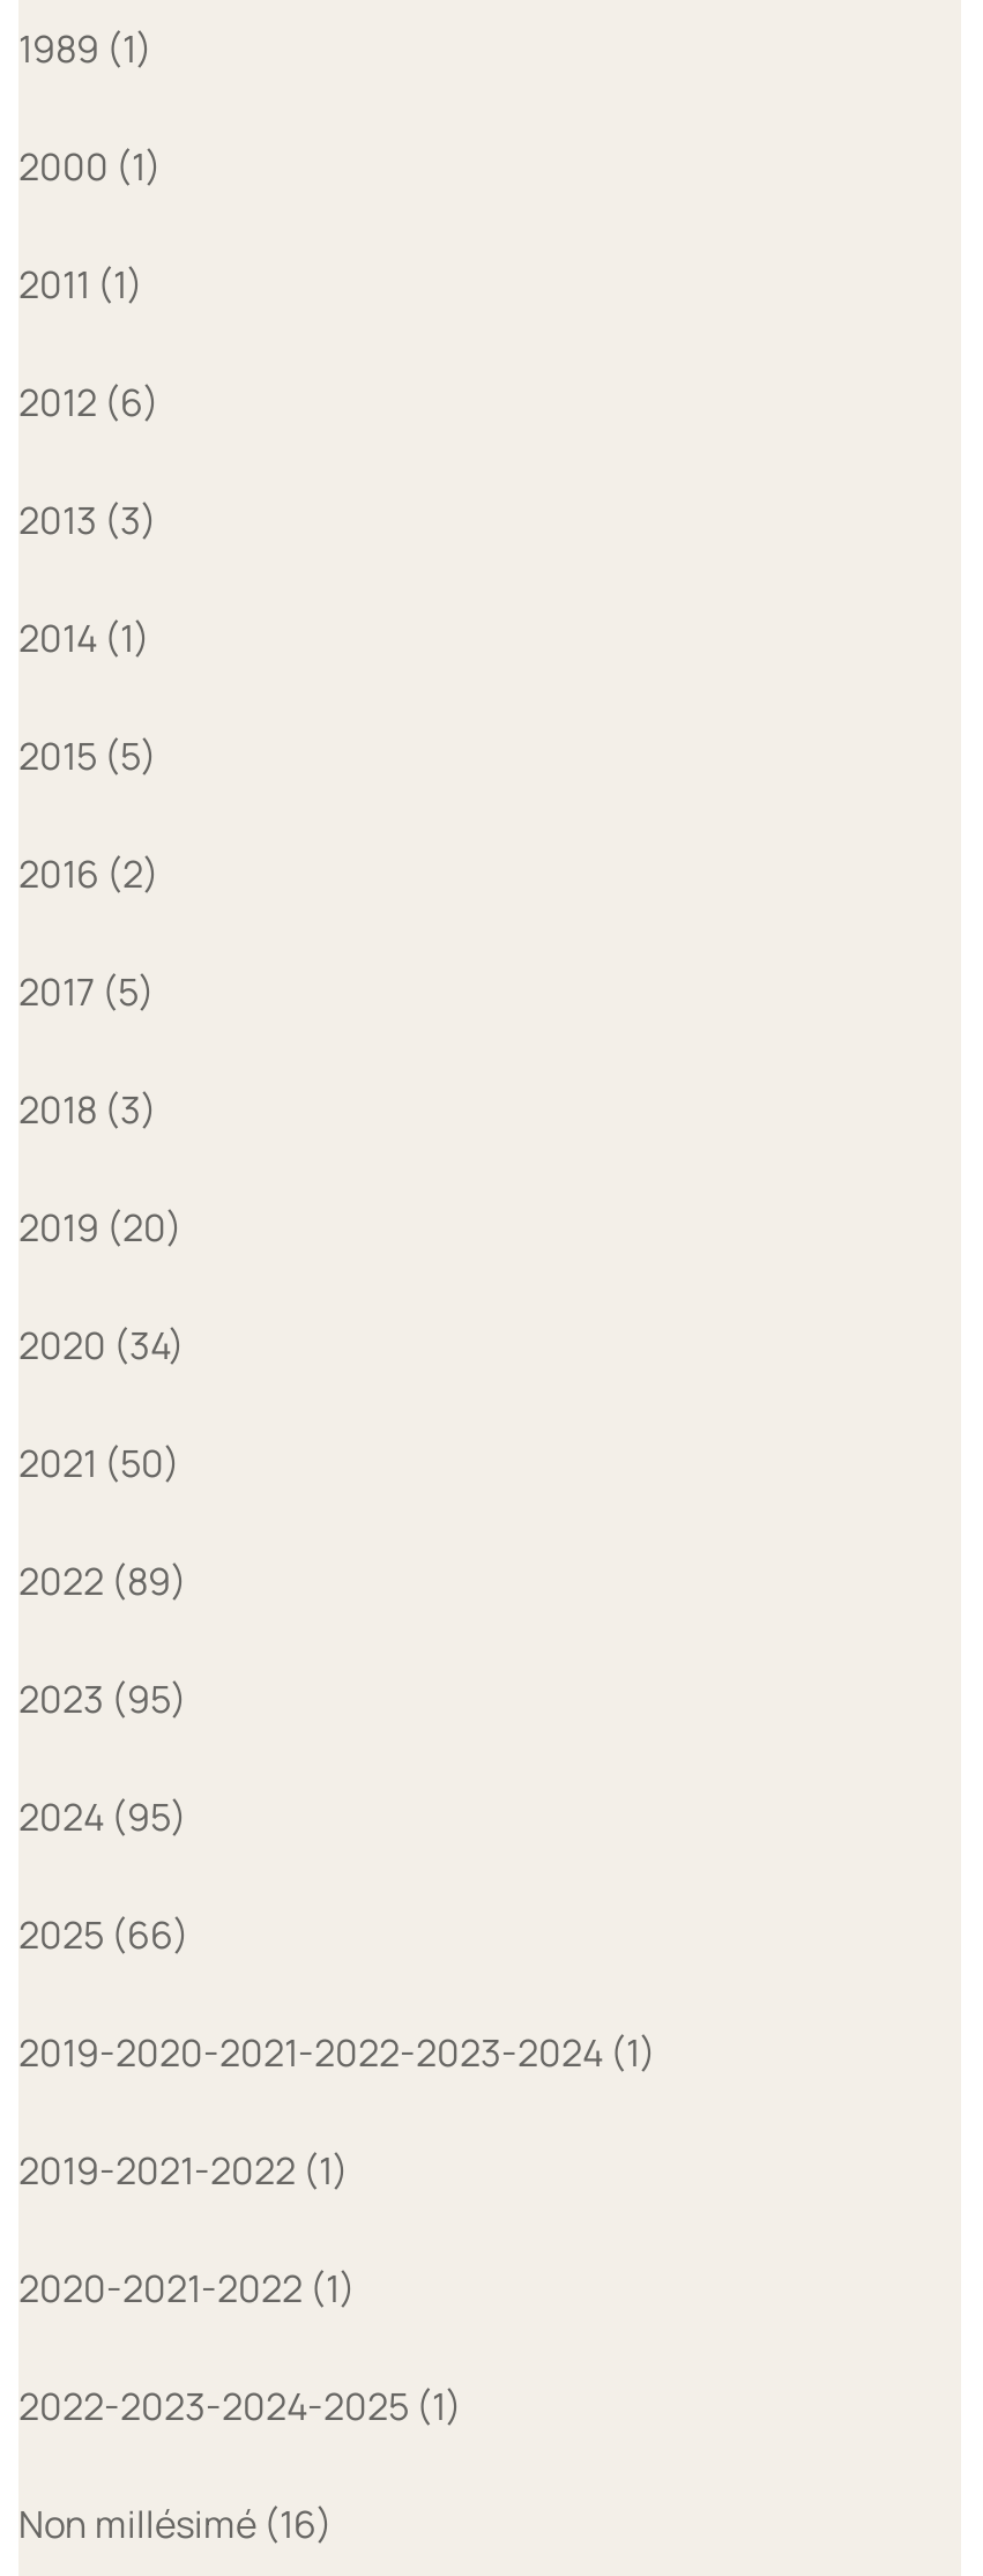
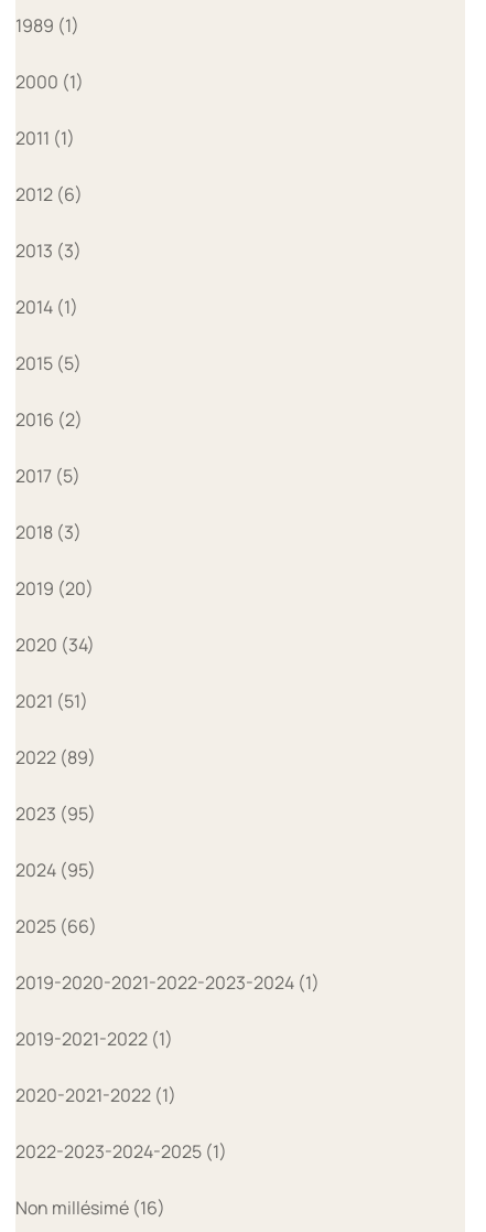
- 2021 (50)
+ 2021 (51)
